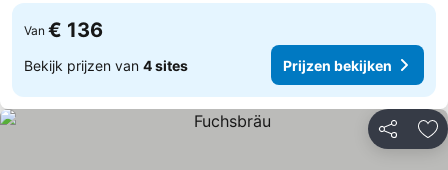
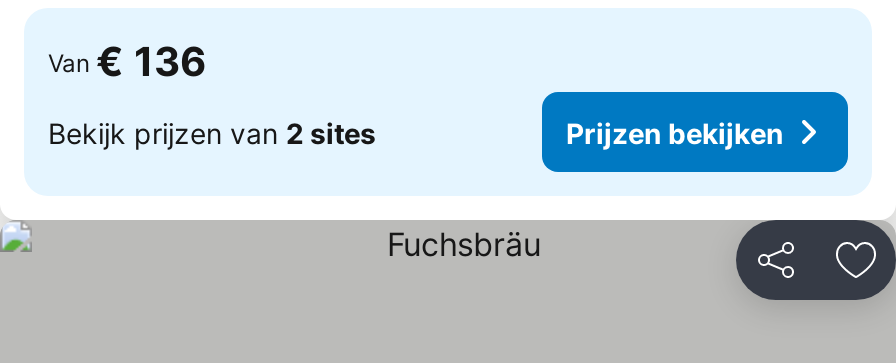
- Bekijk prijzen van 4 sites
+ Bekijk prijzen van 2 sites
